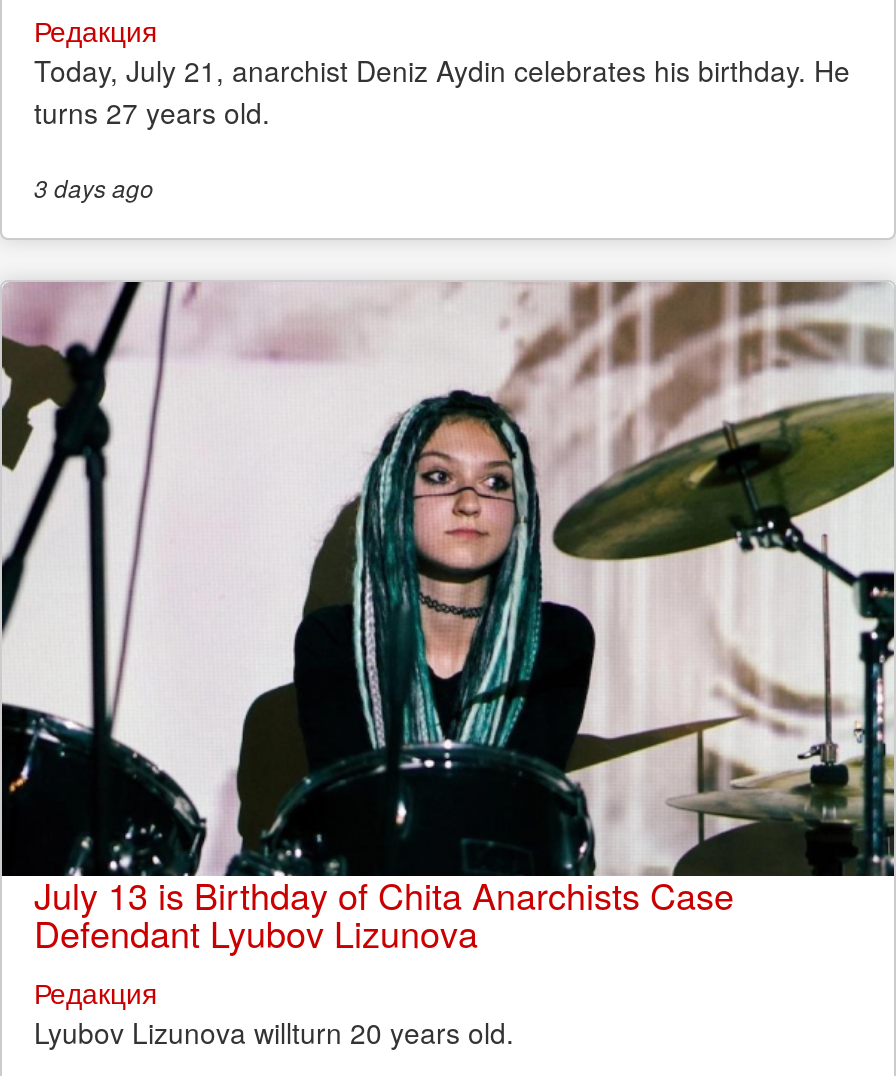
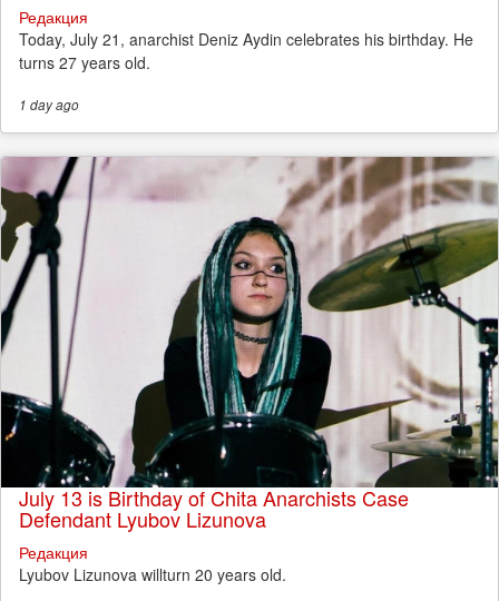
- 3 days ago
+ 1 day ago
